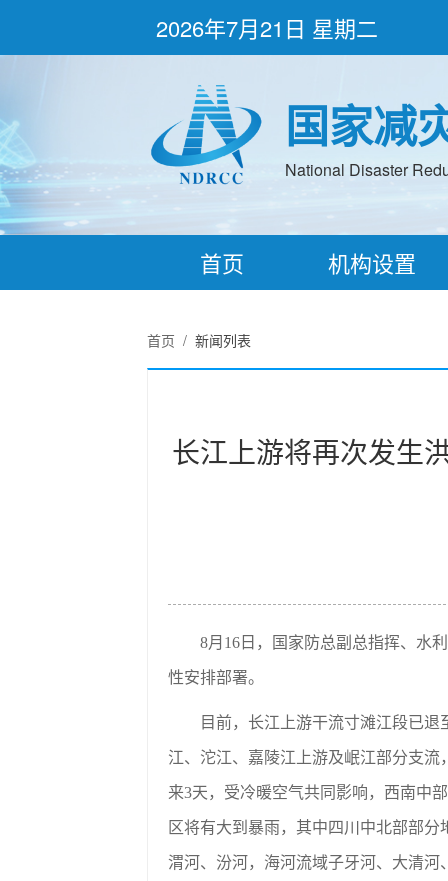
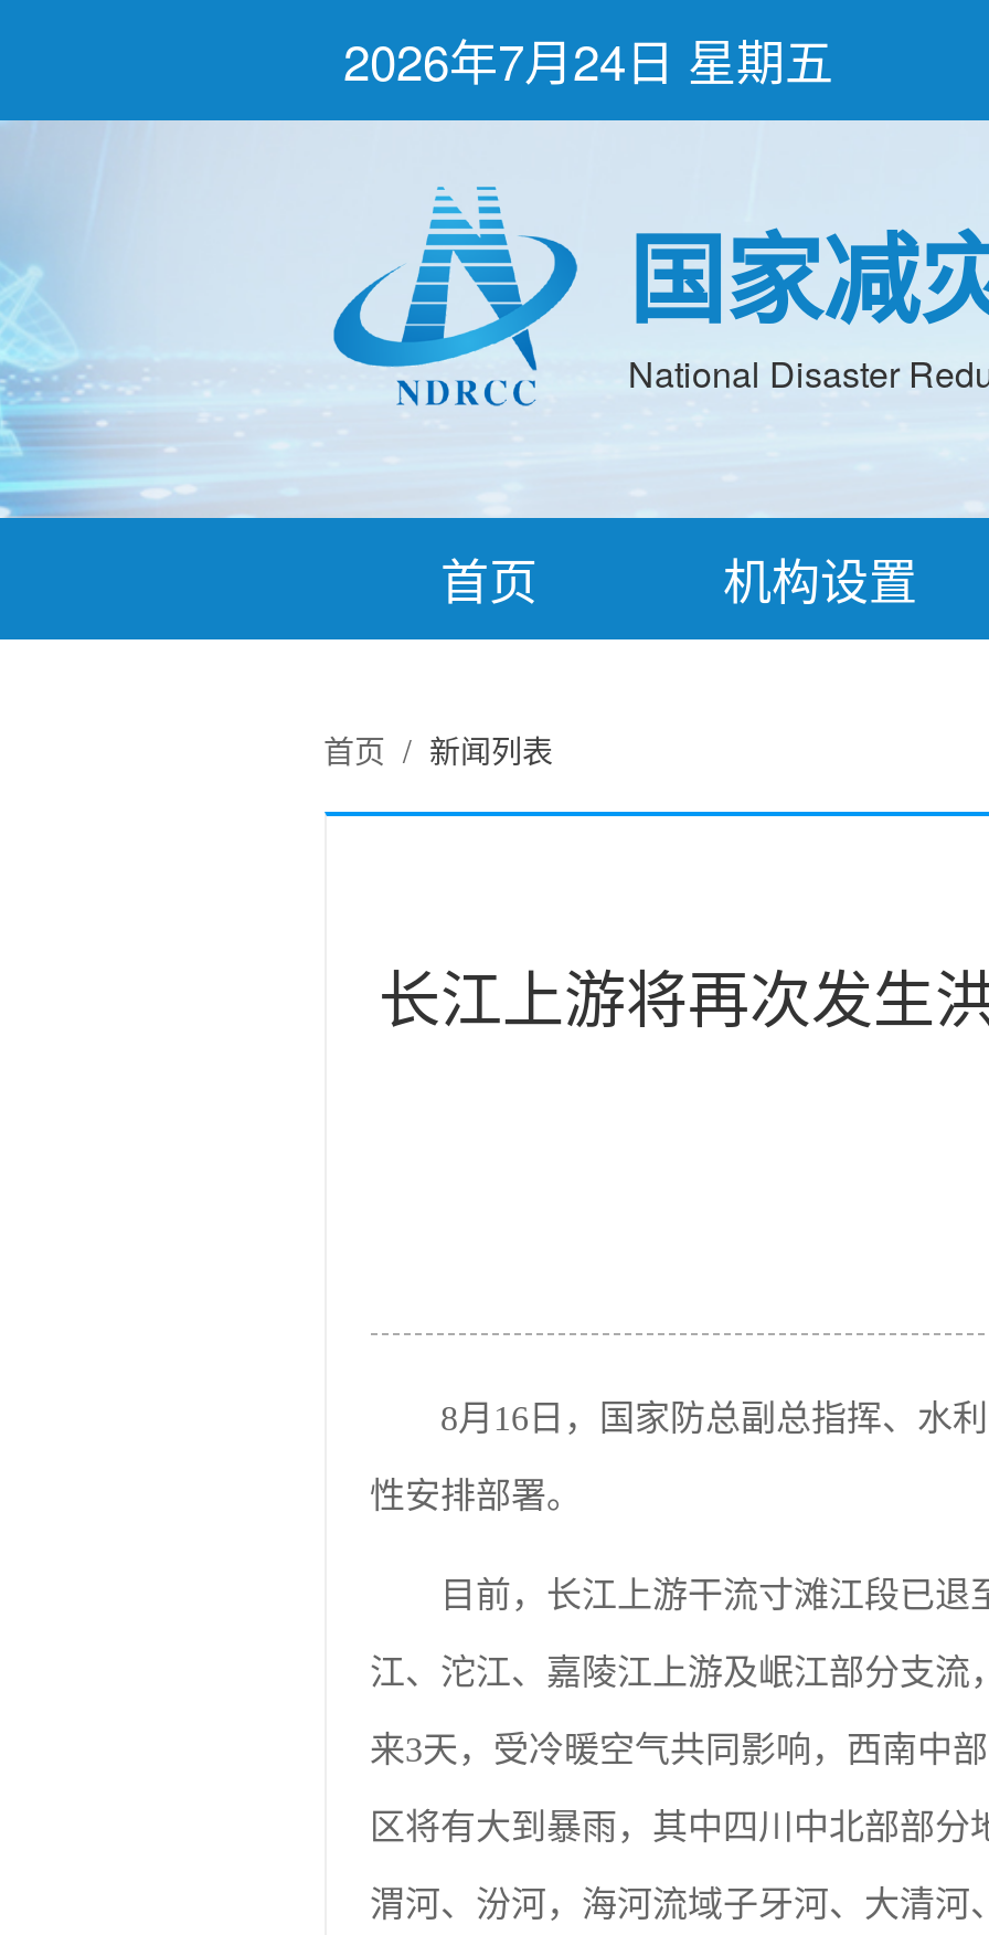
- 2026年7月21日 星期二
+ 2026年7月24日 星期五
